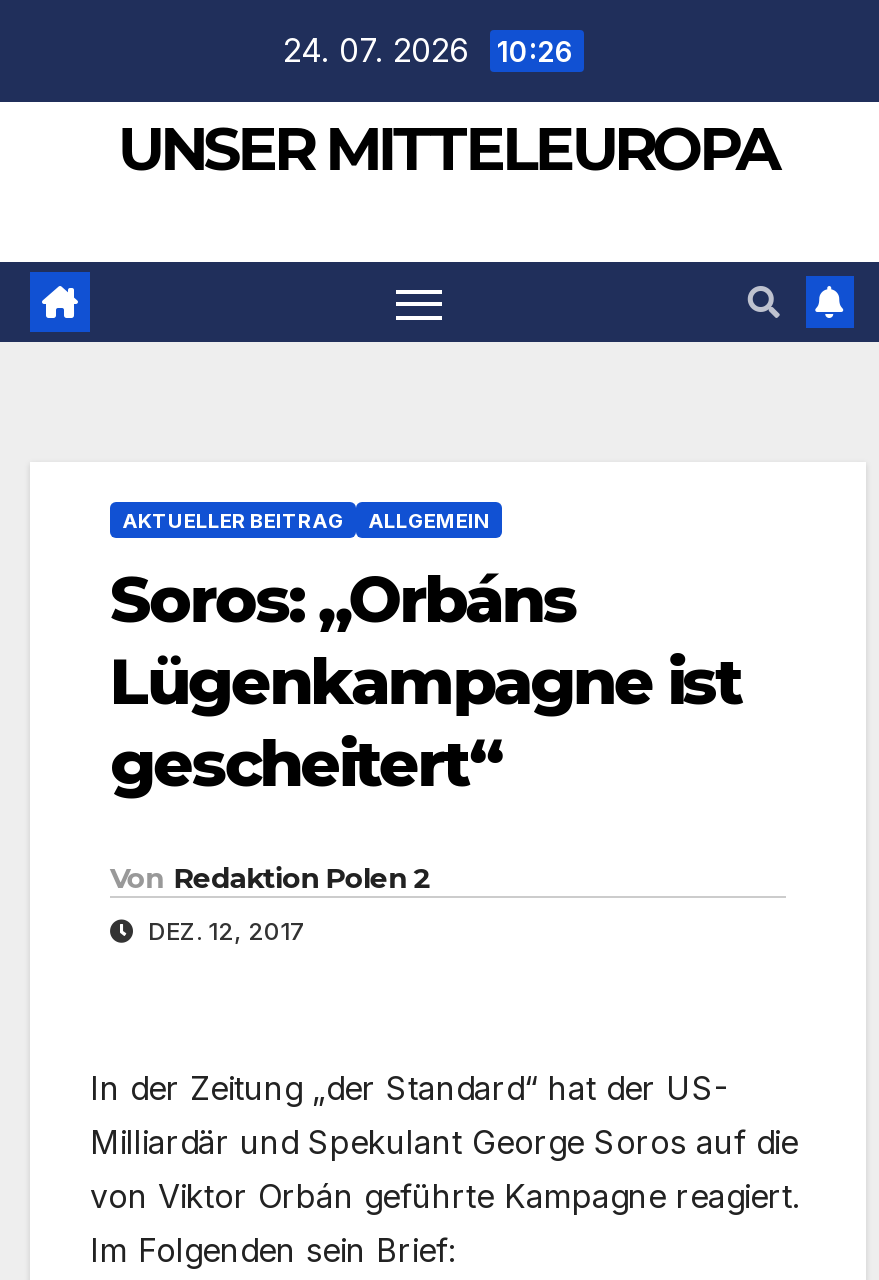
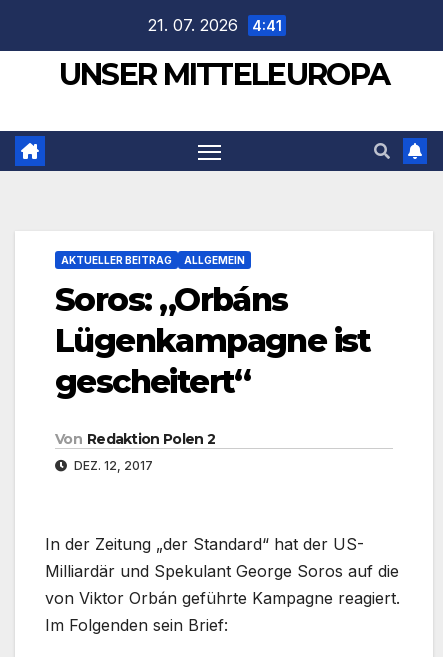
- 24. 07. 2026 10:26
+ 21. 07. 2026 4:41
